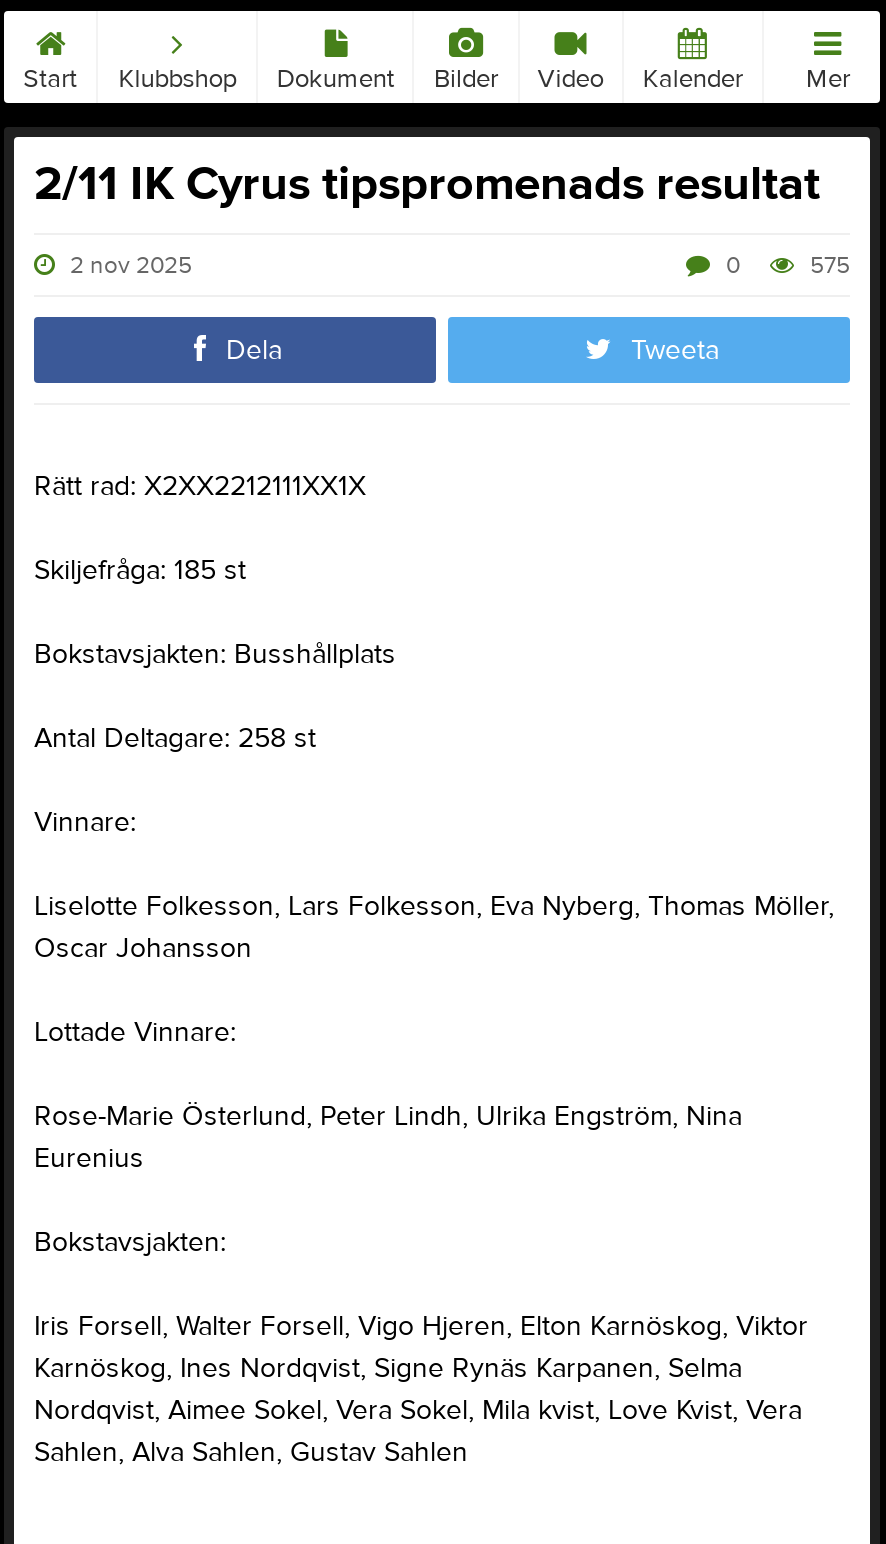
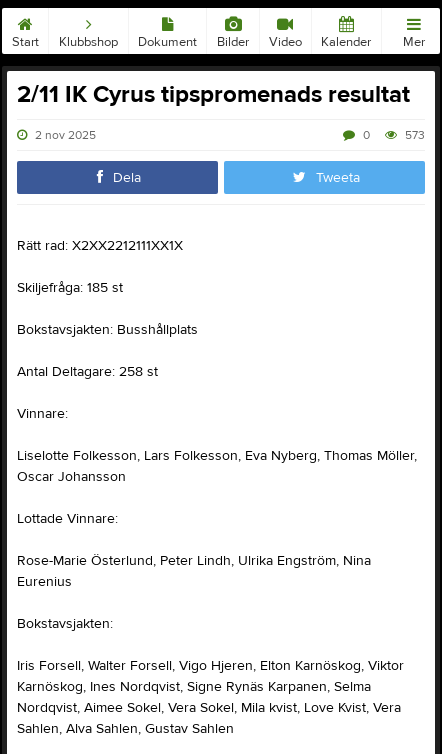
- 0 575
+ 0 573
